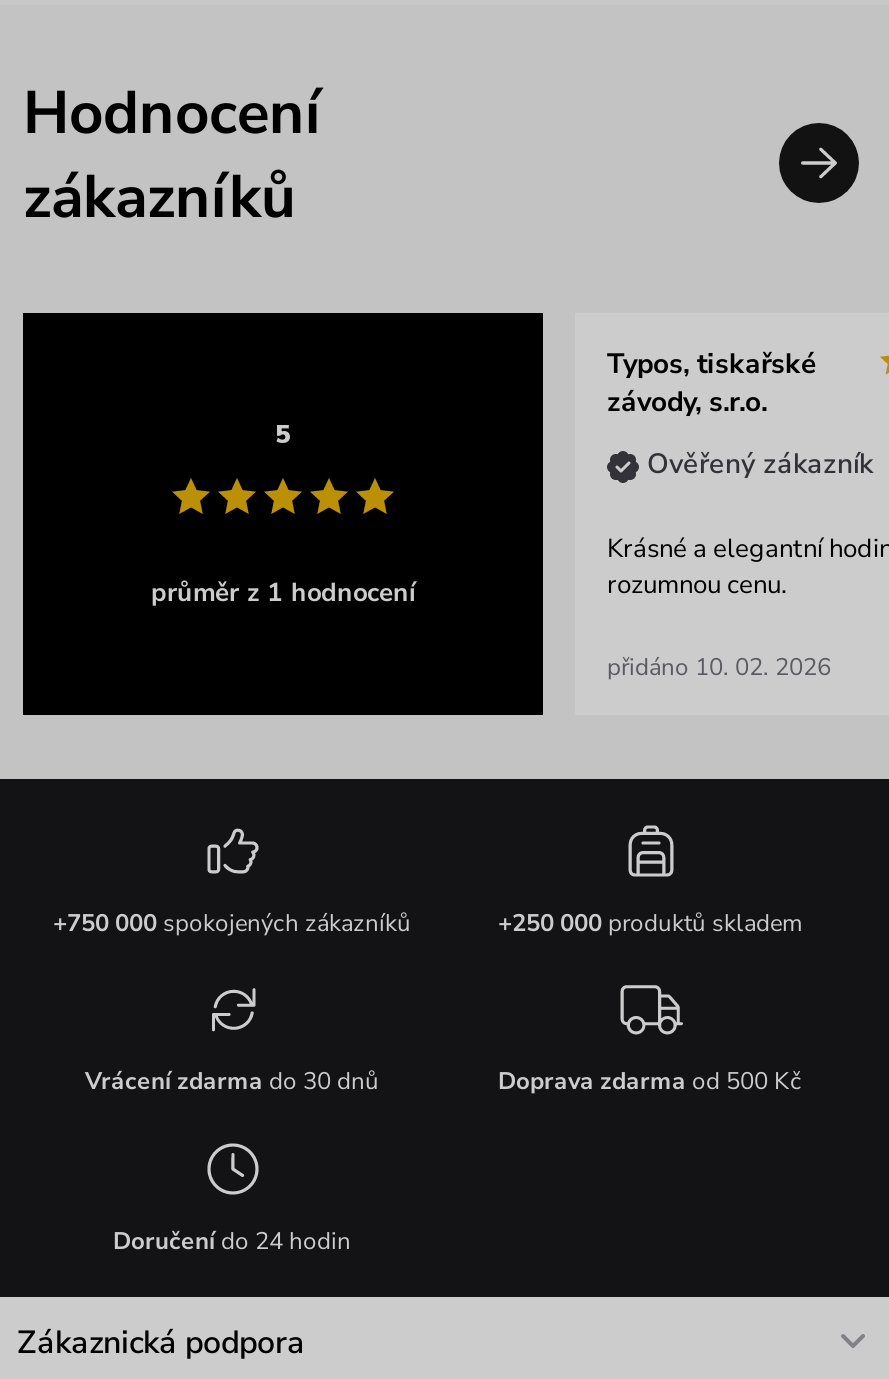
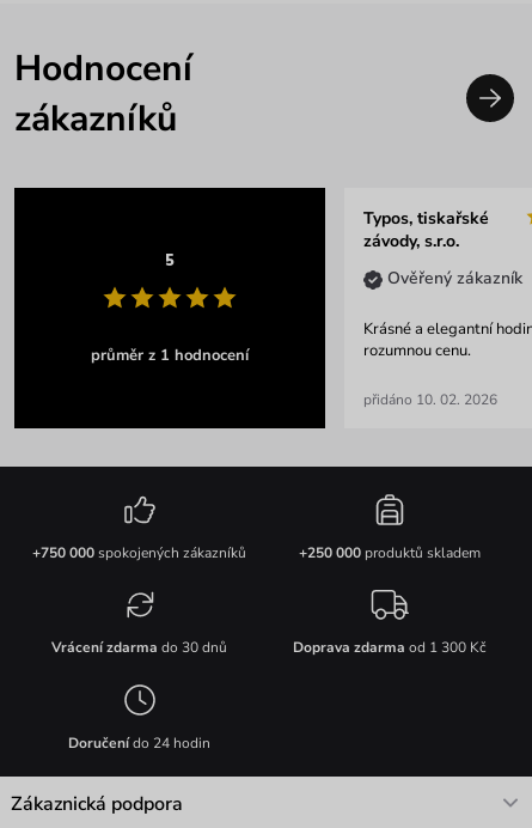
- Doprava zdarma od 500 Kč
+ Doprava zdarma od 1 300 Kč
